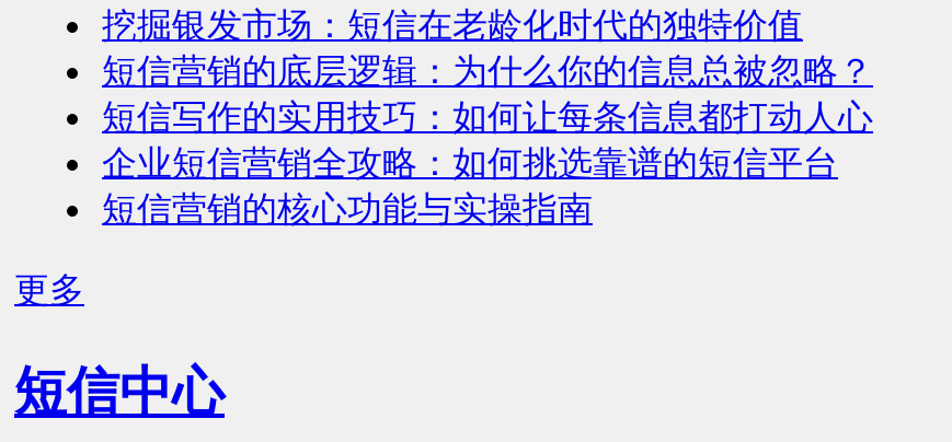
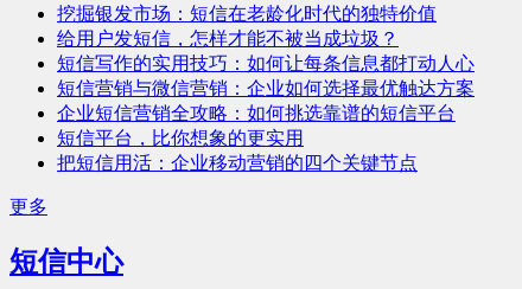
- 短信营销的底层逻辑：为什么你的信息总被忽略？
+ 给用户发短信，怎样才能不被当成垃圾？

+ 短信营销与微信营销：企业如何选择最优触达方案

- 短信营销的核心功能与实操指南
+ 短信平台，比你想象的更实用
+ 把短信用活：企业移动营销的四个关键节点
